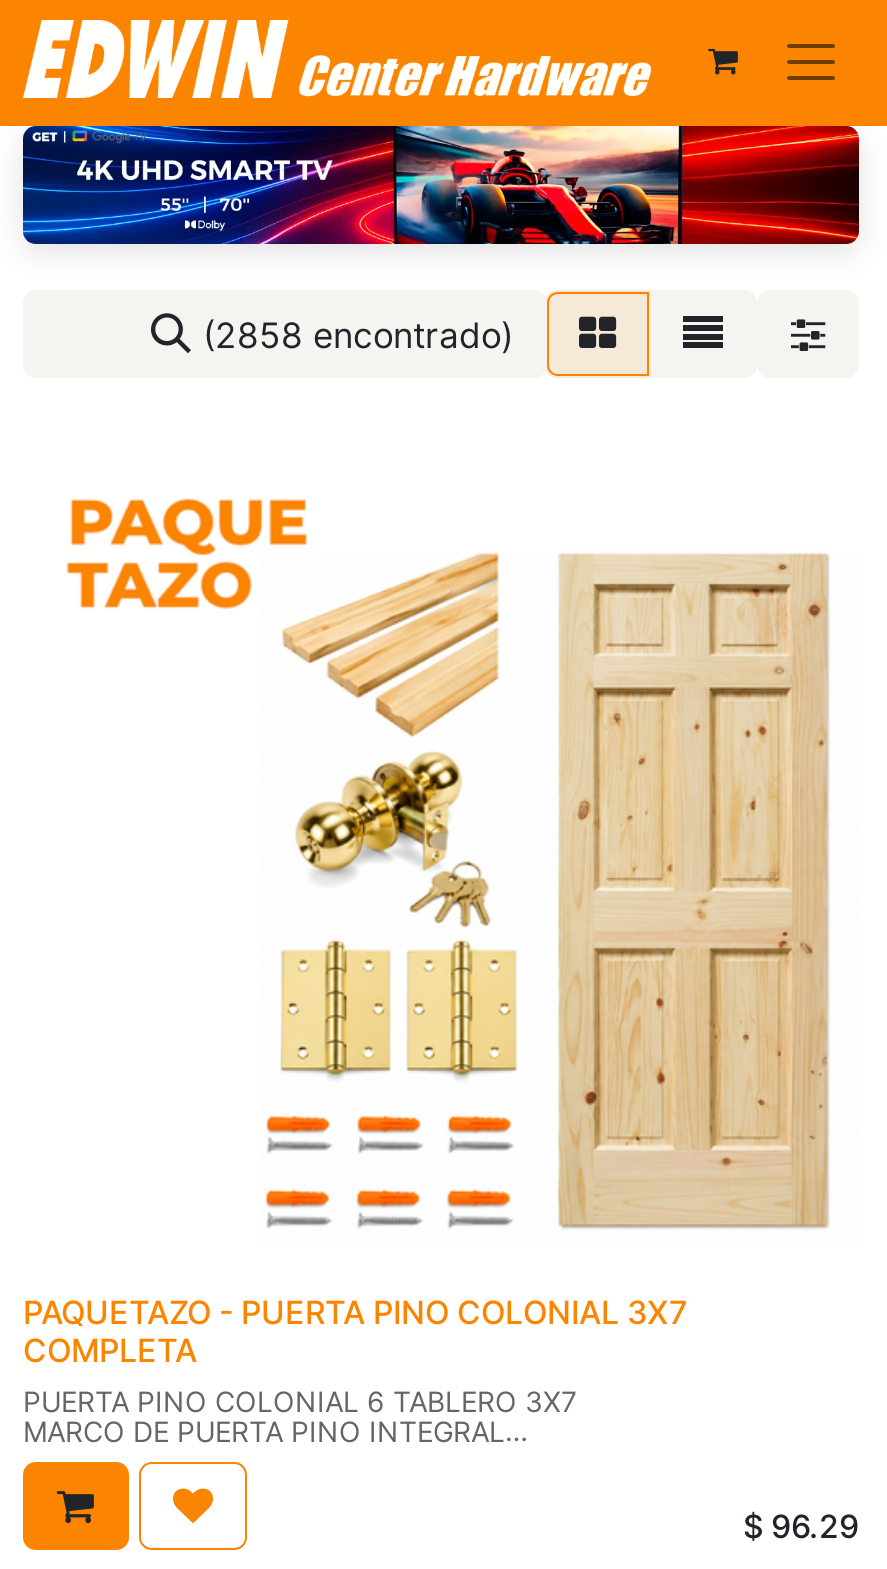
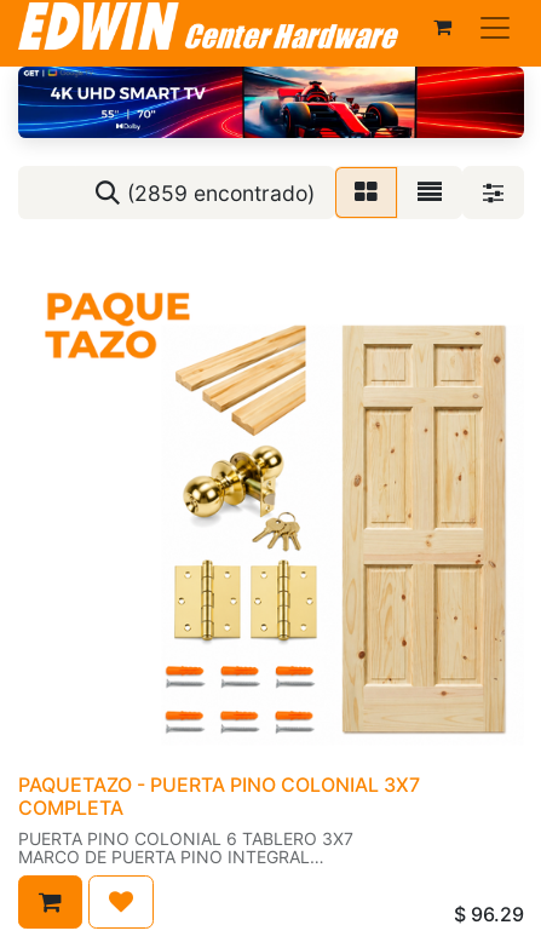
- (2858 encontrado)
+ (2859 encontrado)
